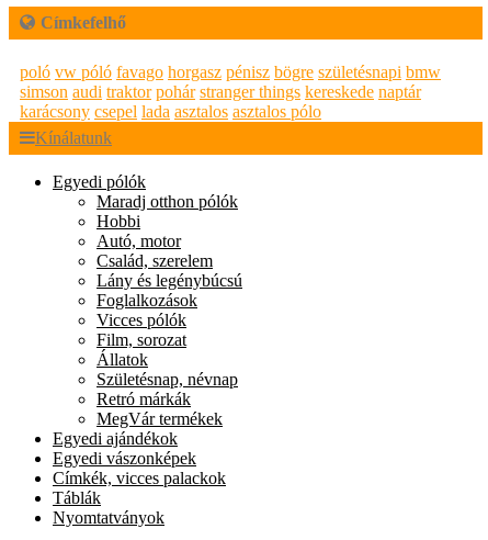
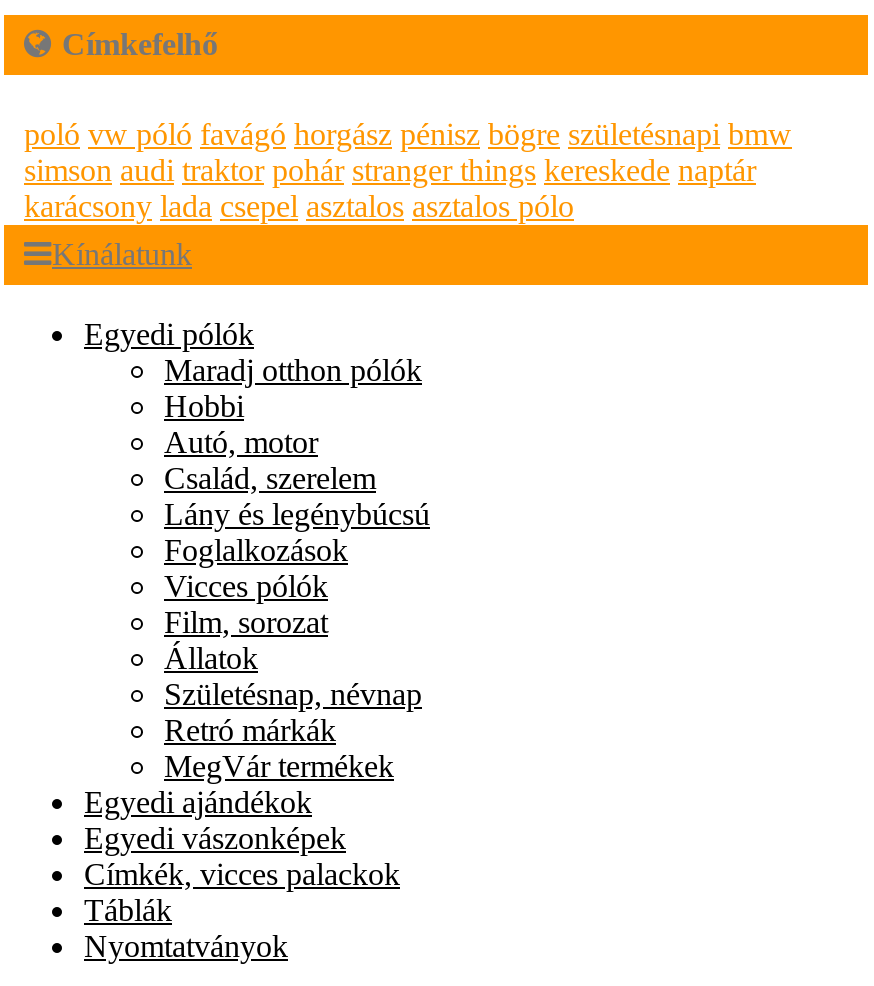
- poló vw póló favago horgasz pénisz bögre születésnapi bmw
+ poló vw póló favágó horgász pénisz bögre születésnapi bmw

- karácsony csepel lada asztalos asztalos pólo
+ karácsony lada csepel asztalos asztalos pólo
